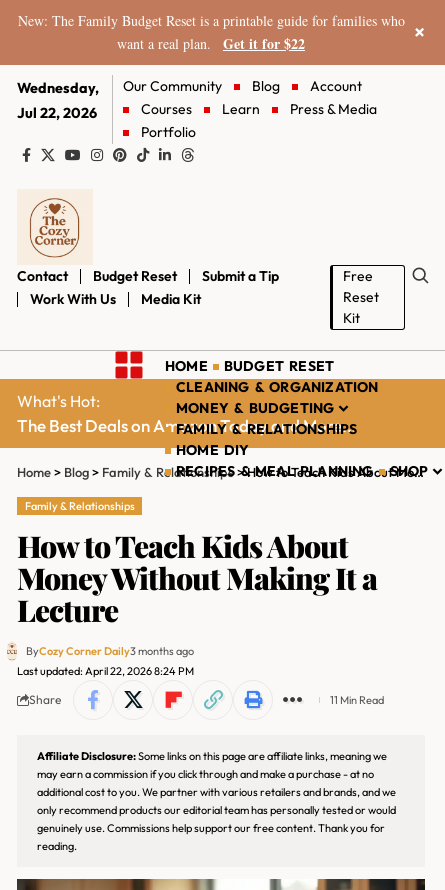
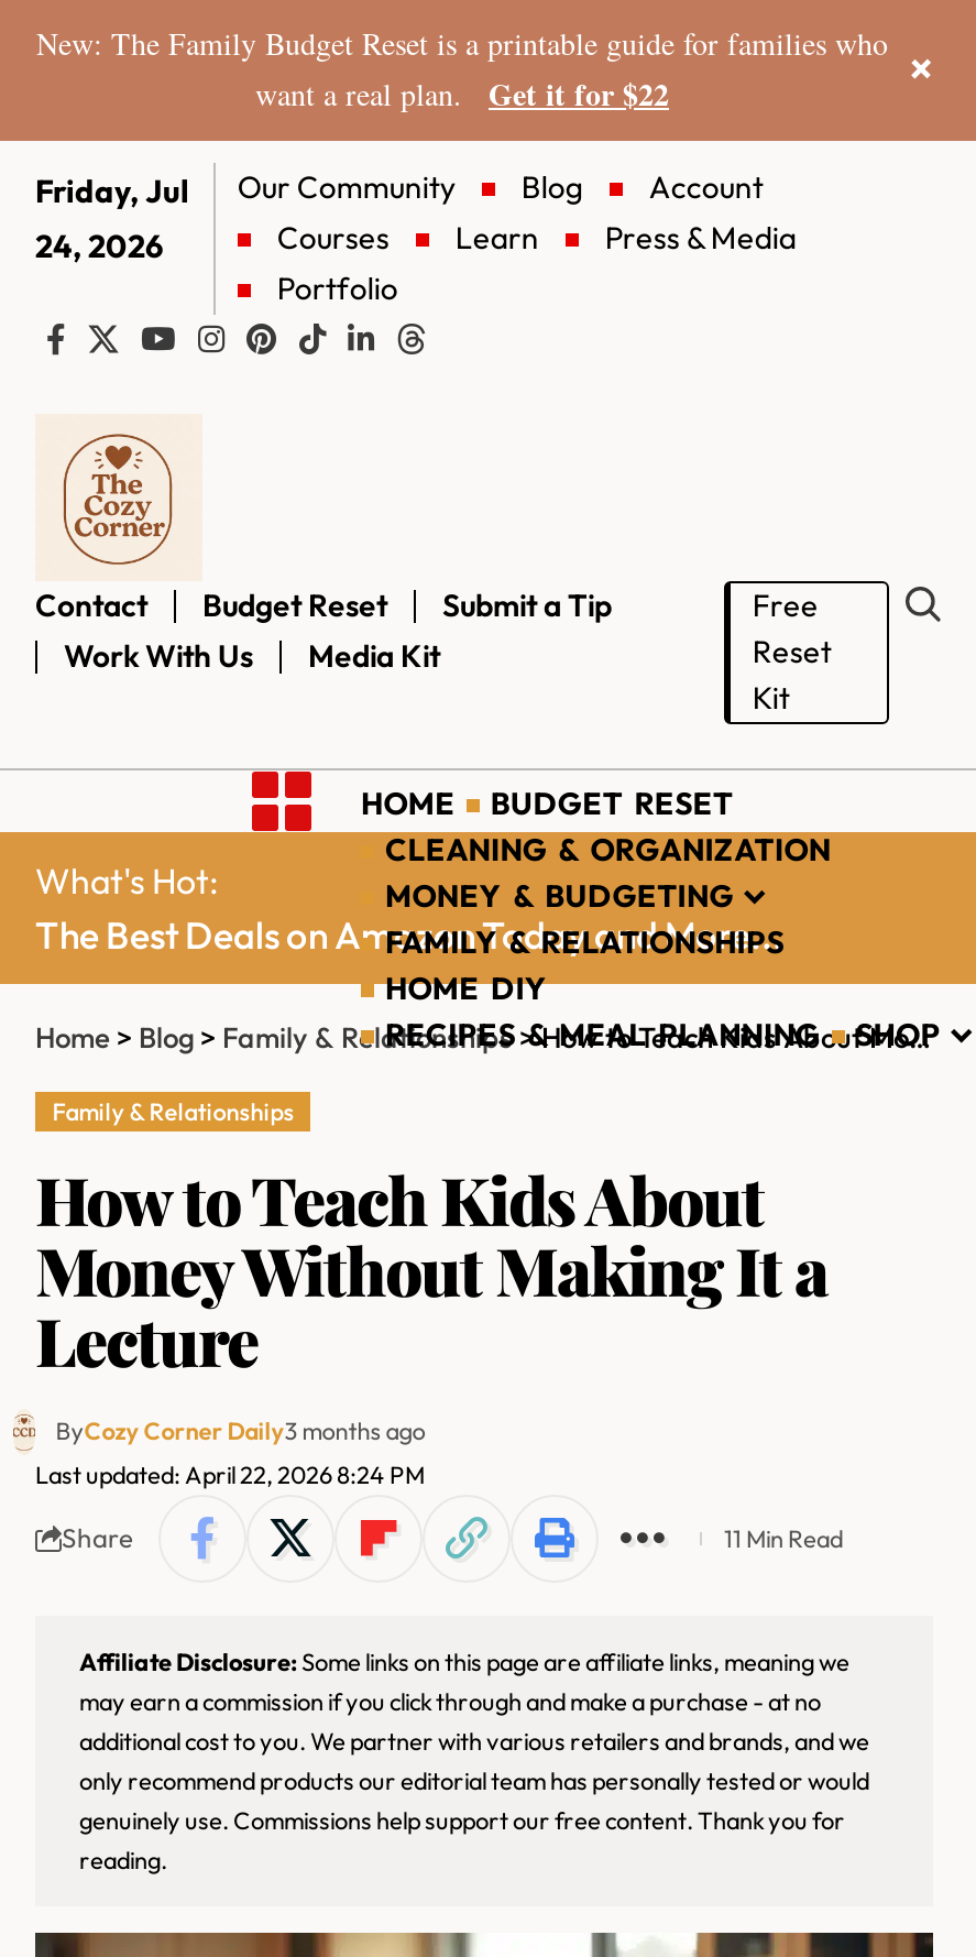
- Wednesday,
- Jul 22, 2026
+ Friday, Jul
+ 24, 2026
